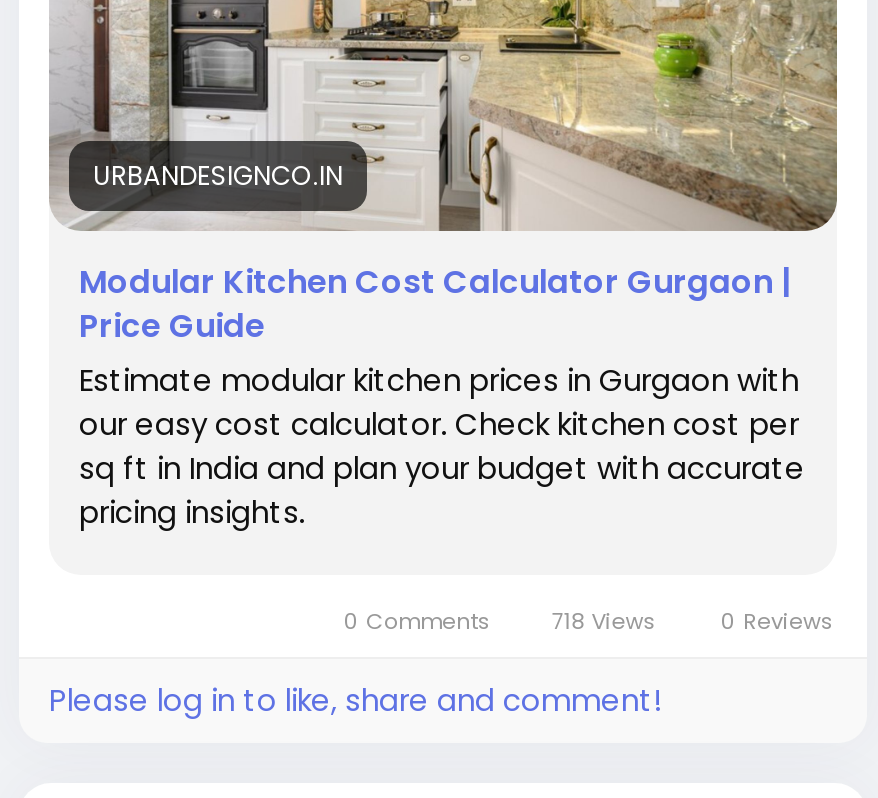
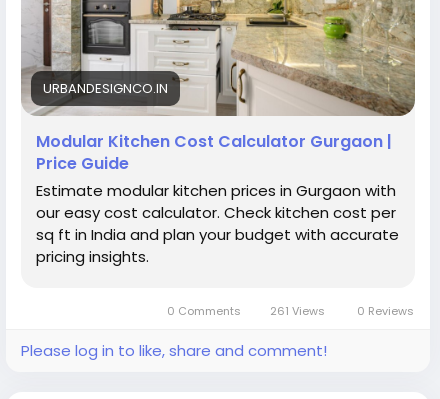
- 0 Comments 718 Views 0 Reviews
+ 0 Comments 261 Views 0 Reviews
